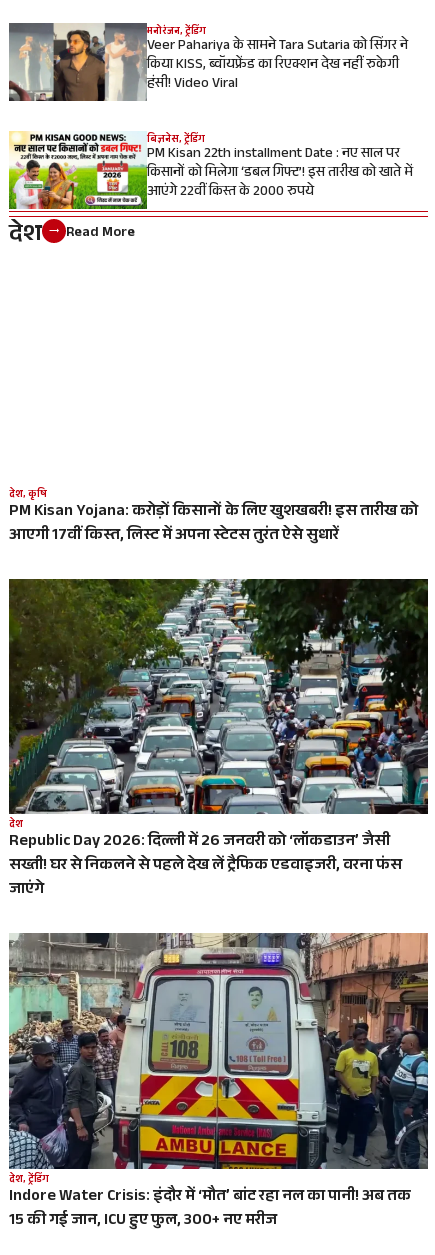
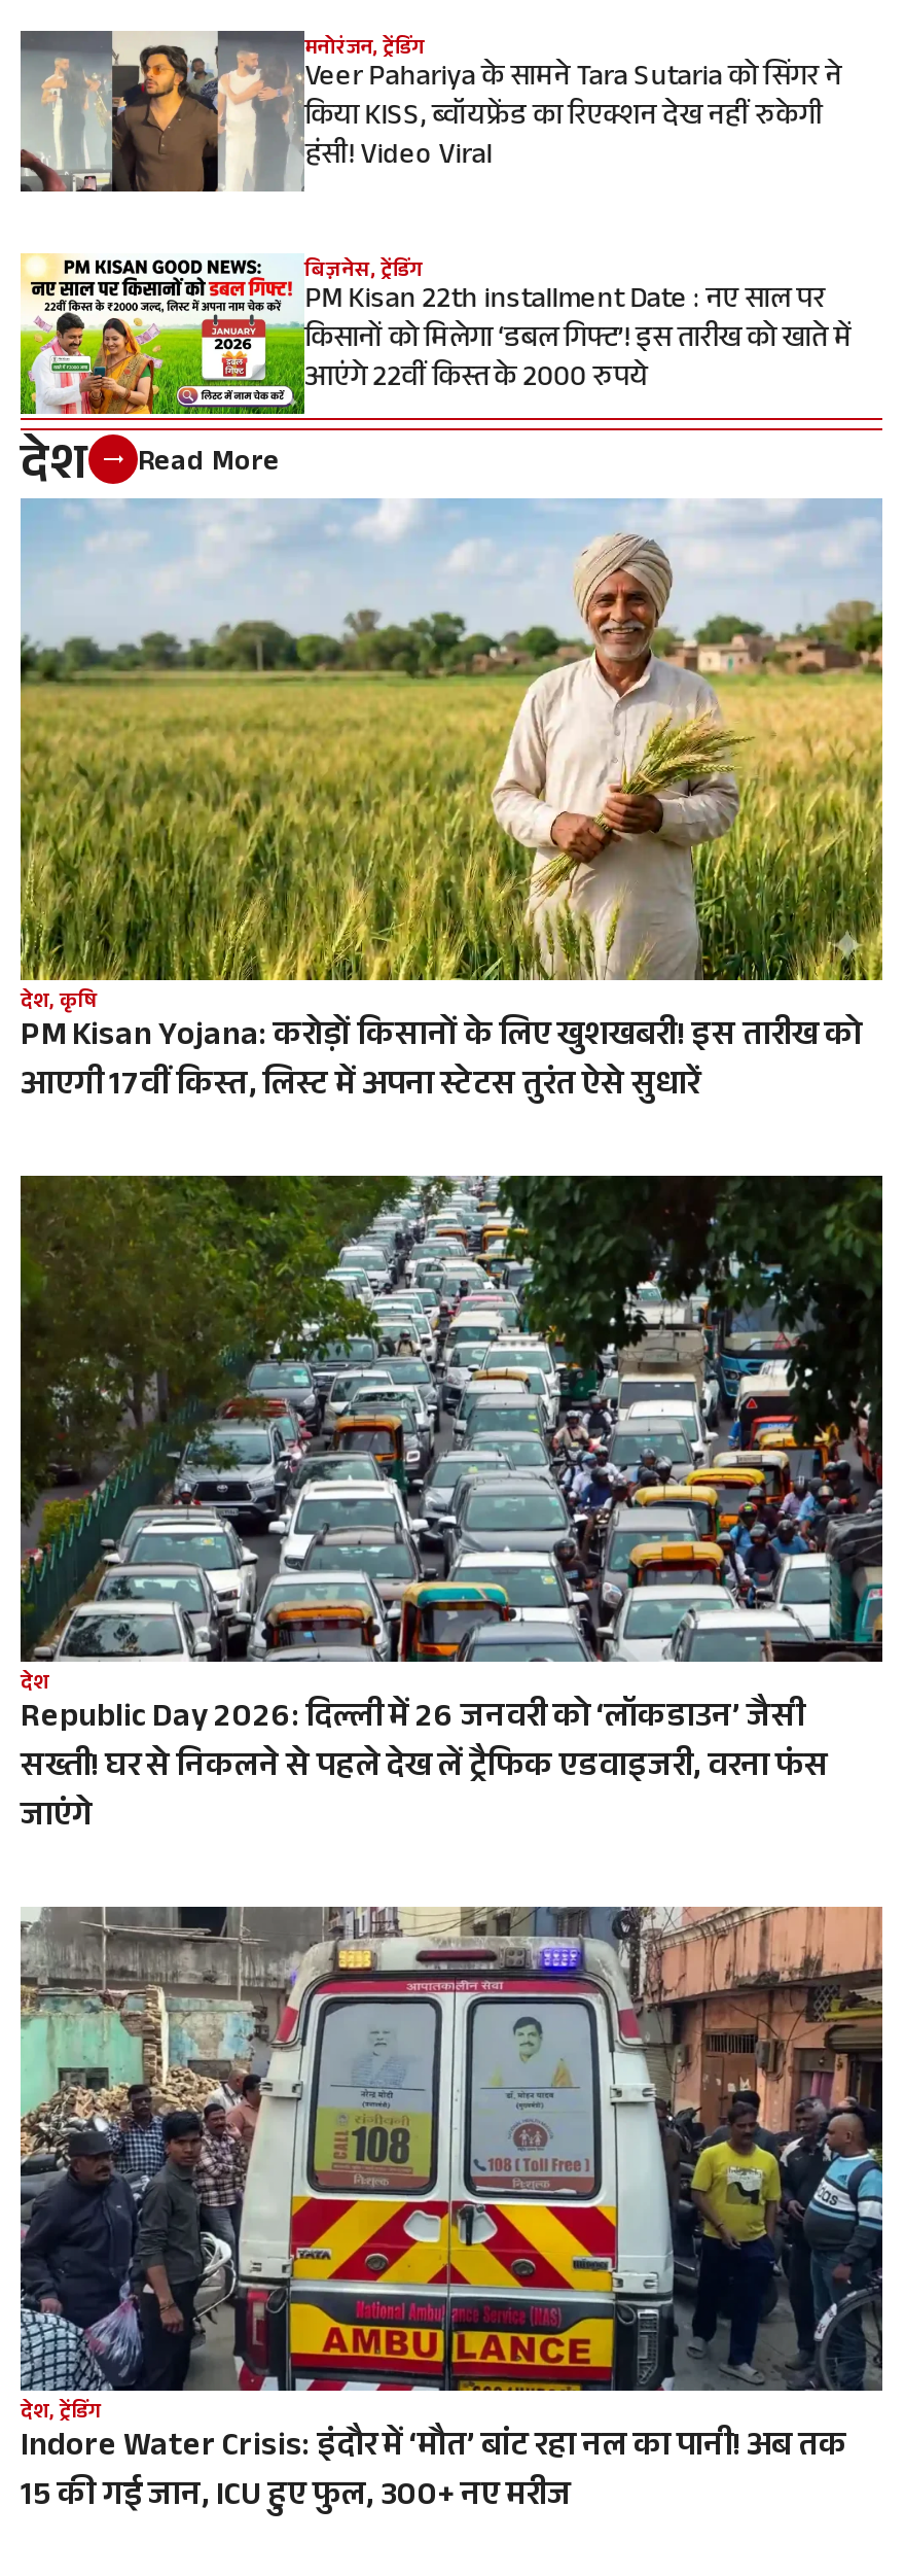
+ [image]
